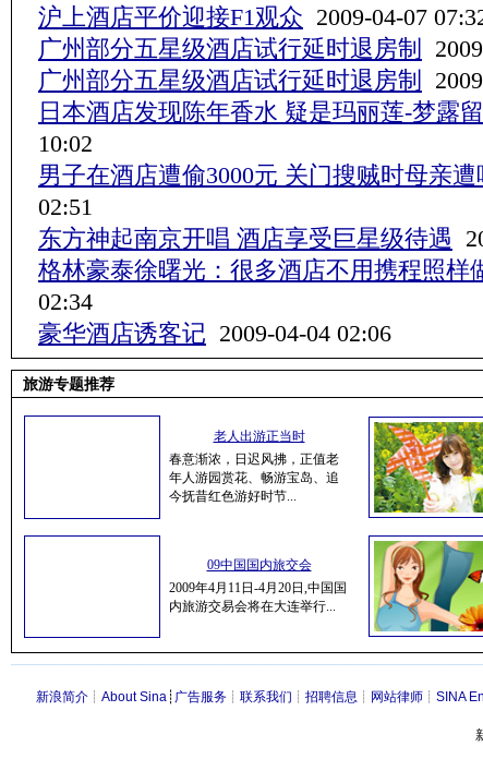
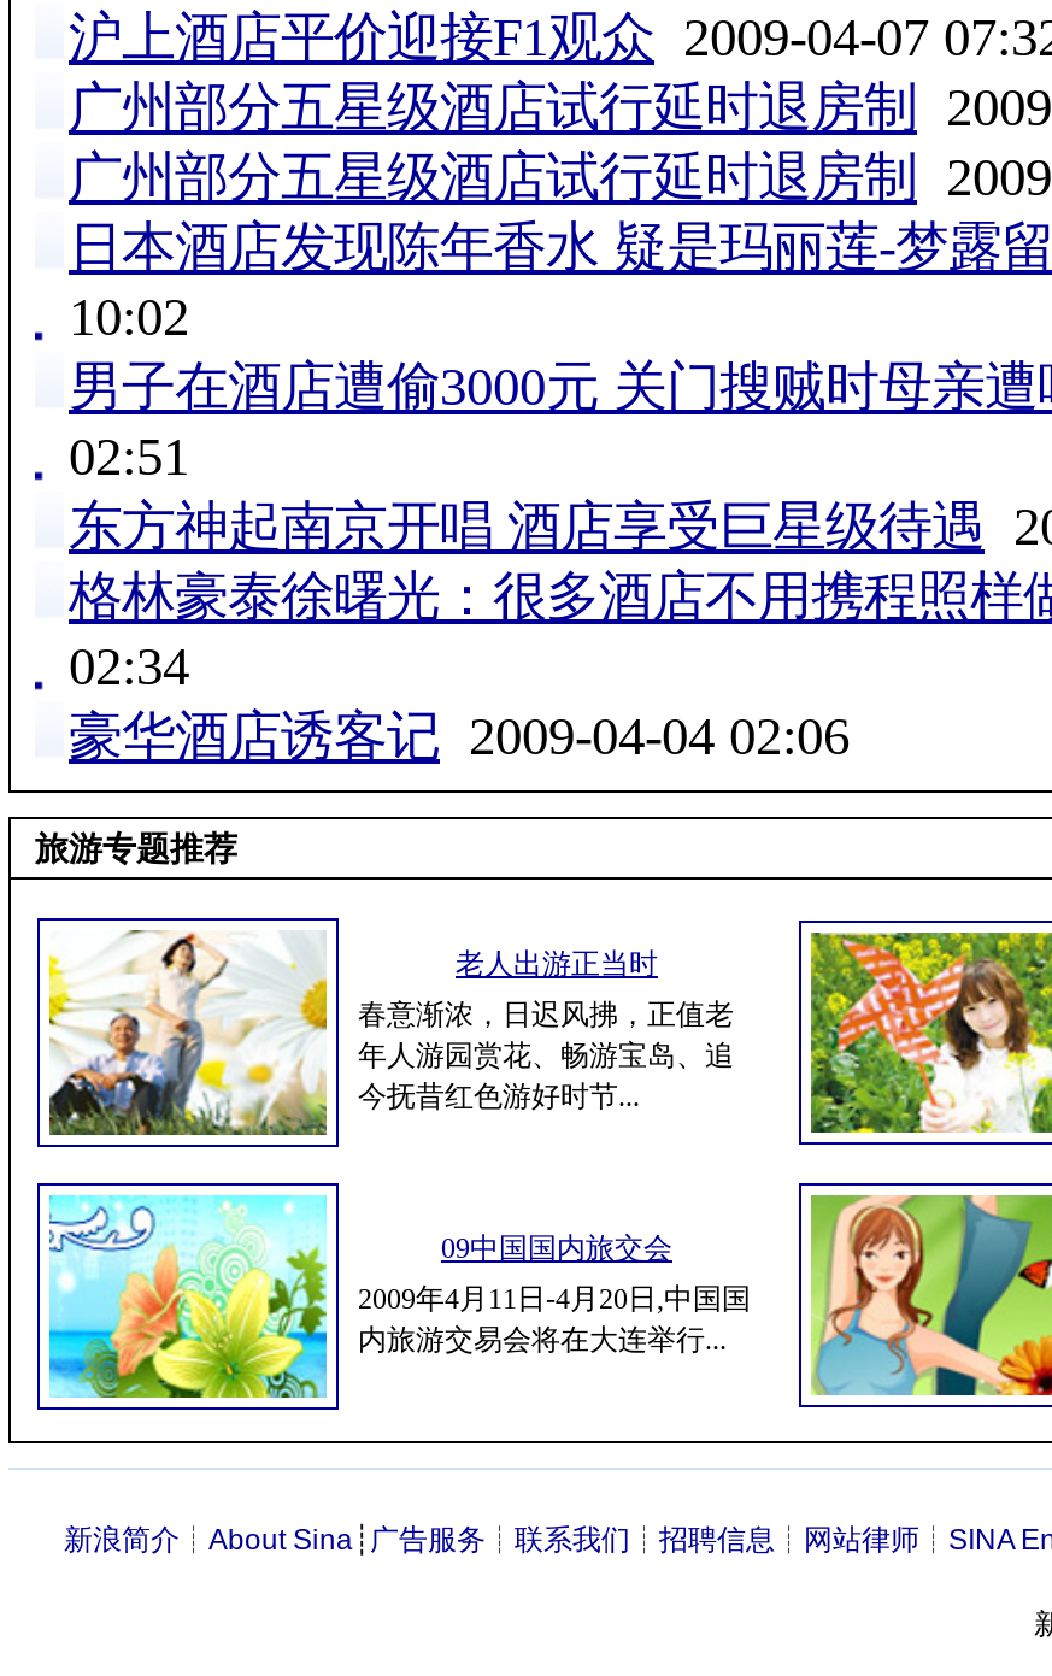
+ [image]

+ [image]
